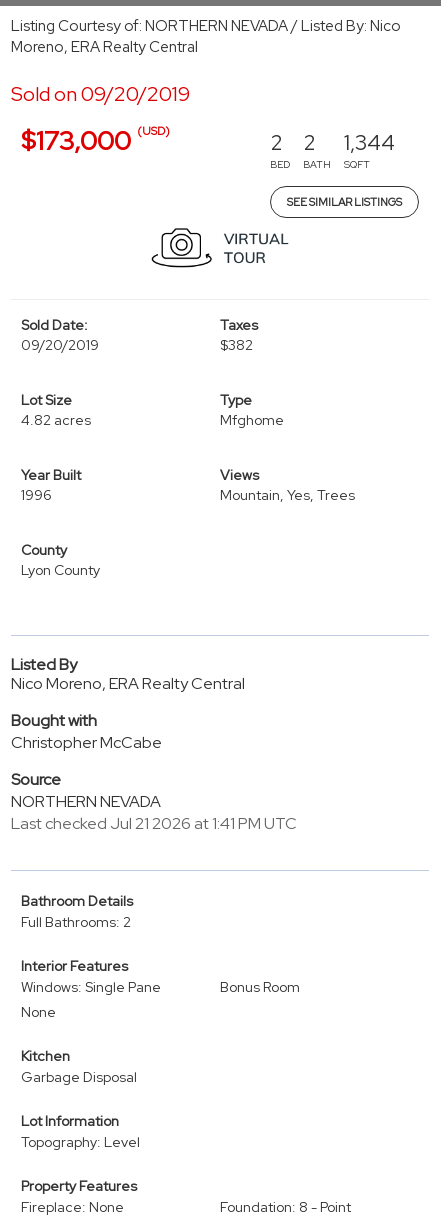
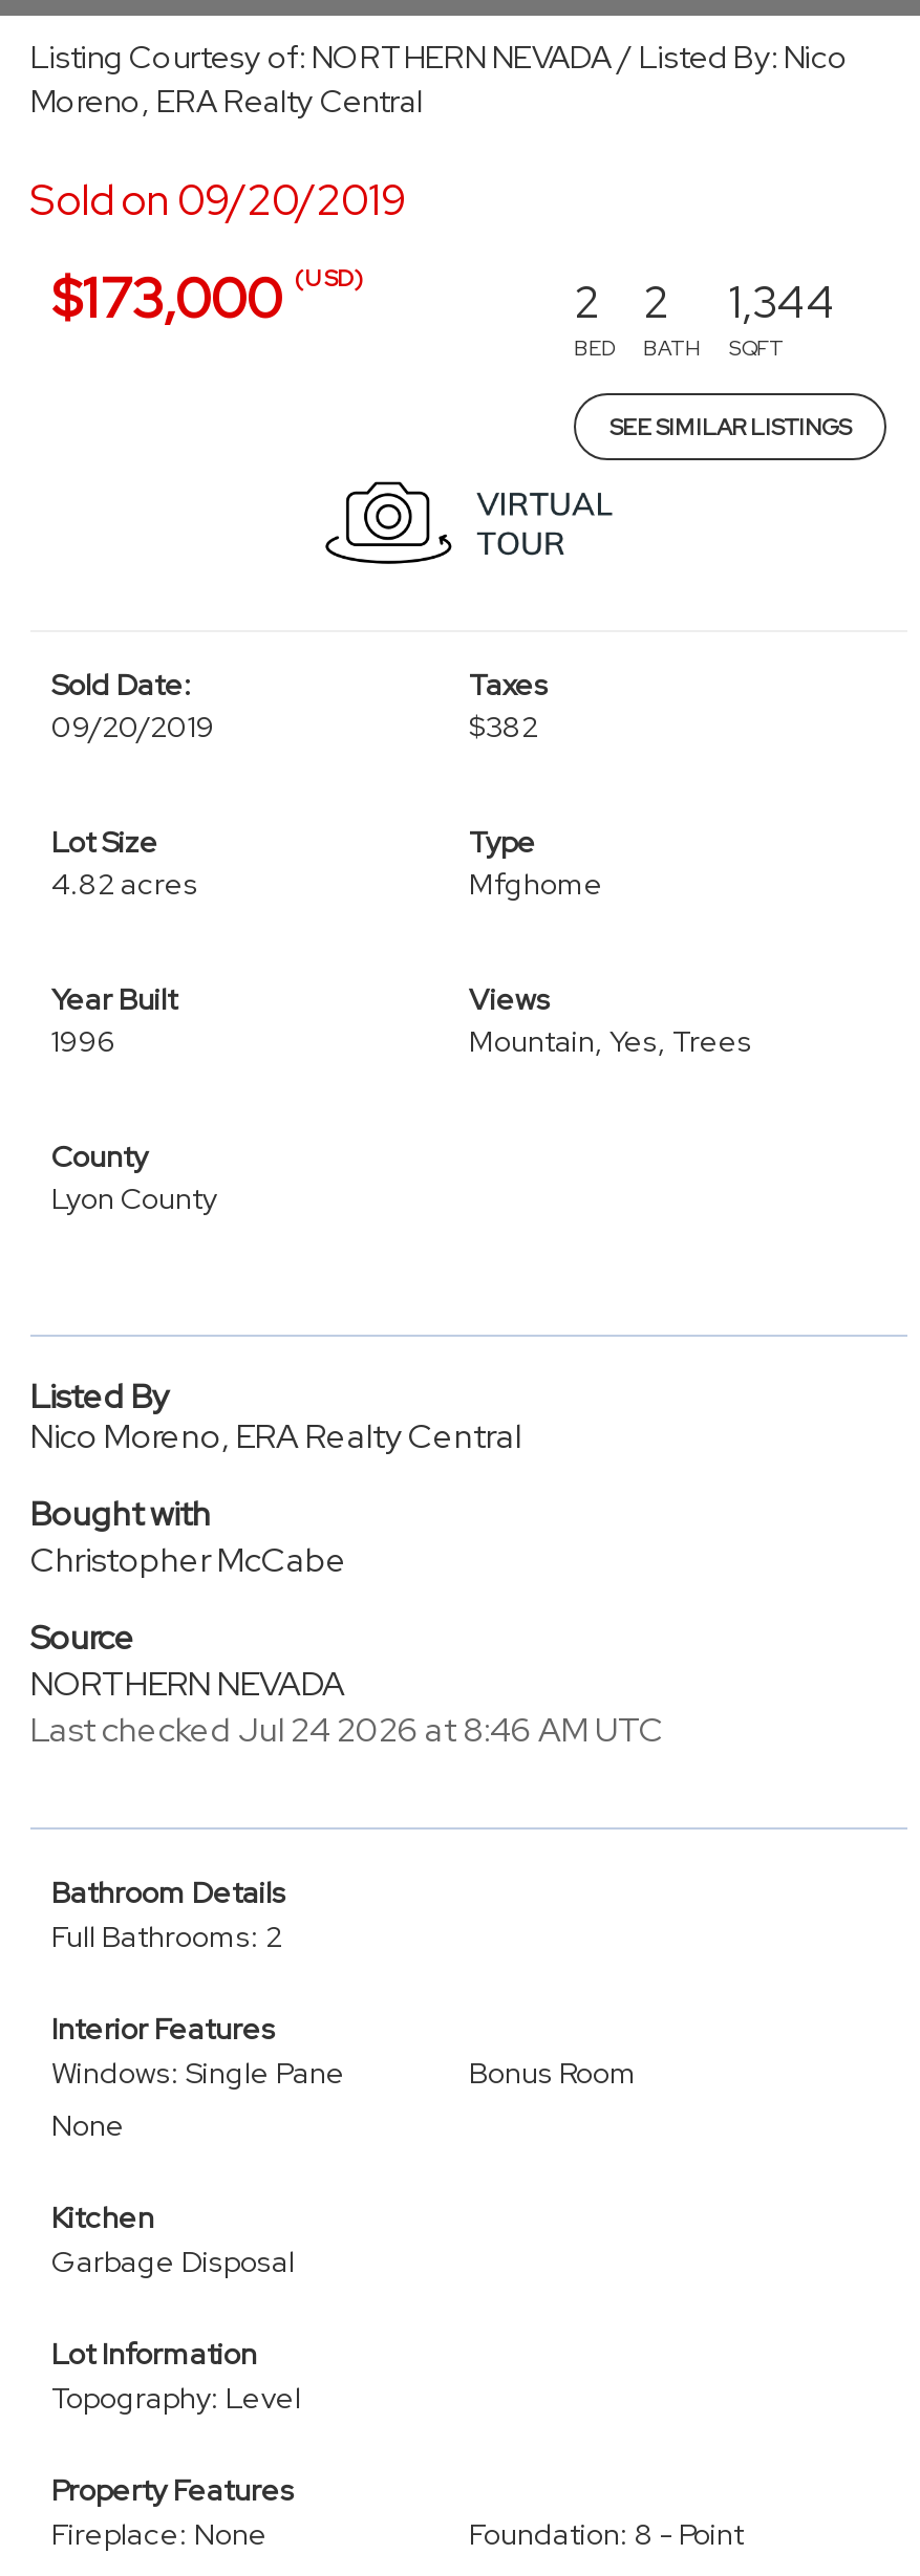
- Last checked Jul 21 2026 at 1:41 PM UTC
+ Last checked Jul 24 2026 at 8:46 AM UTC
